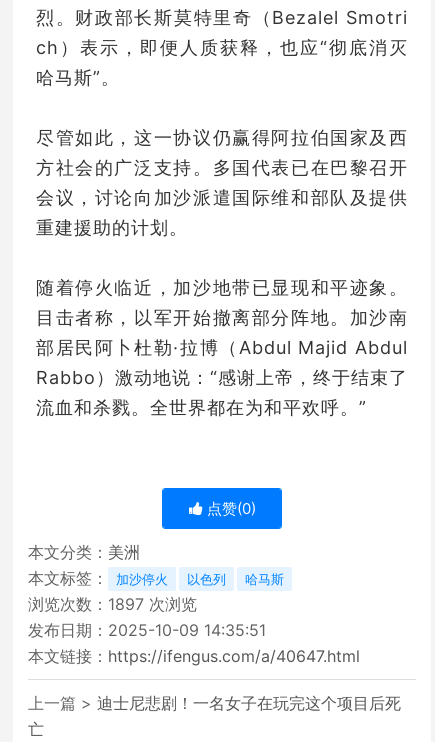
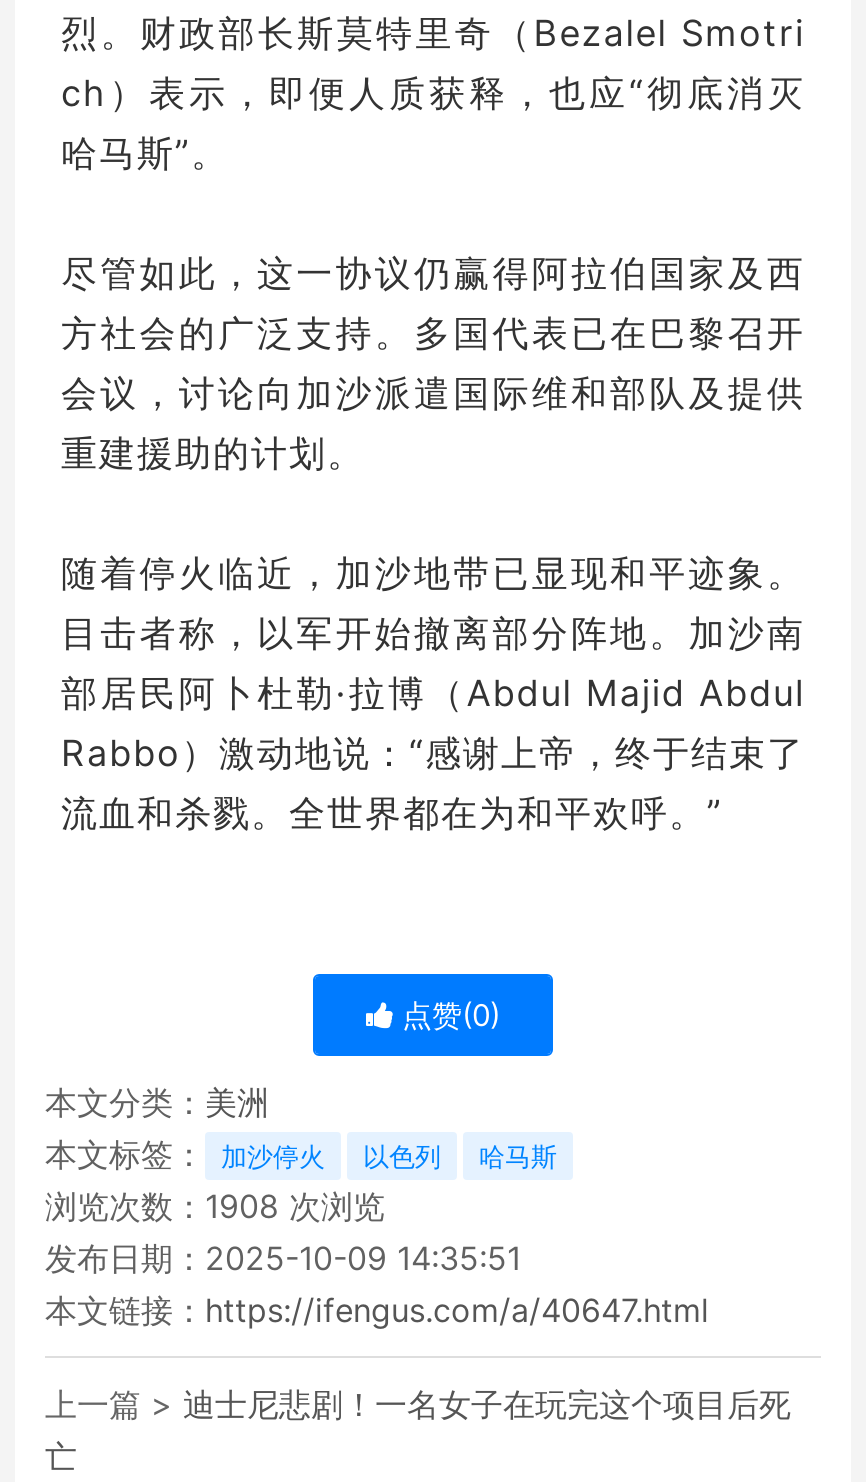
- 浏览次数：1897次浏览
+ 浏览次数：1908次浏览
